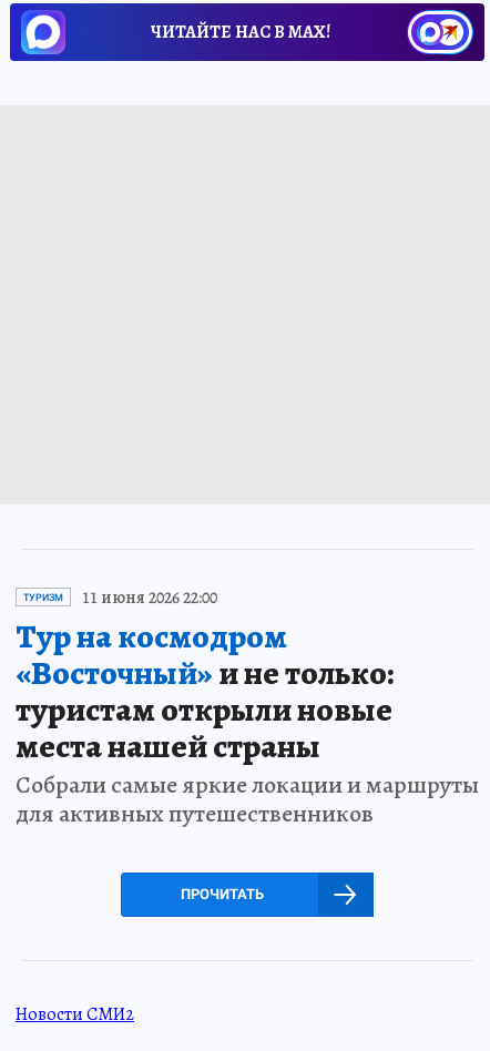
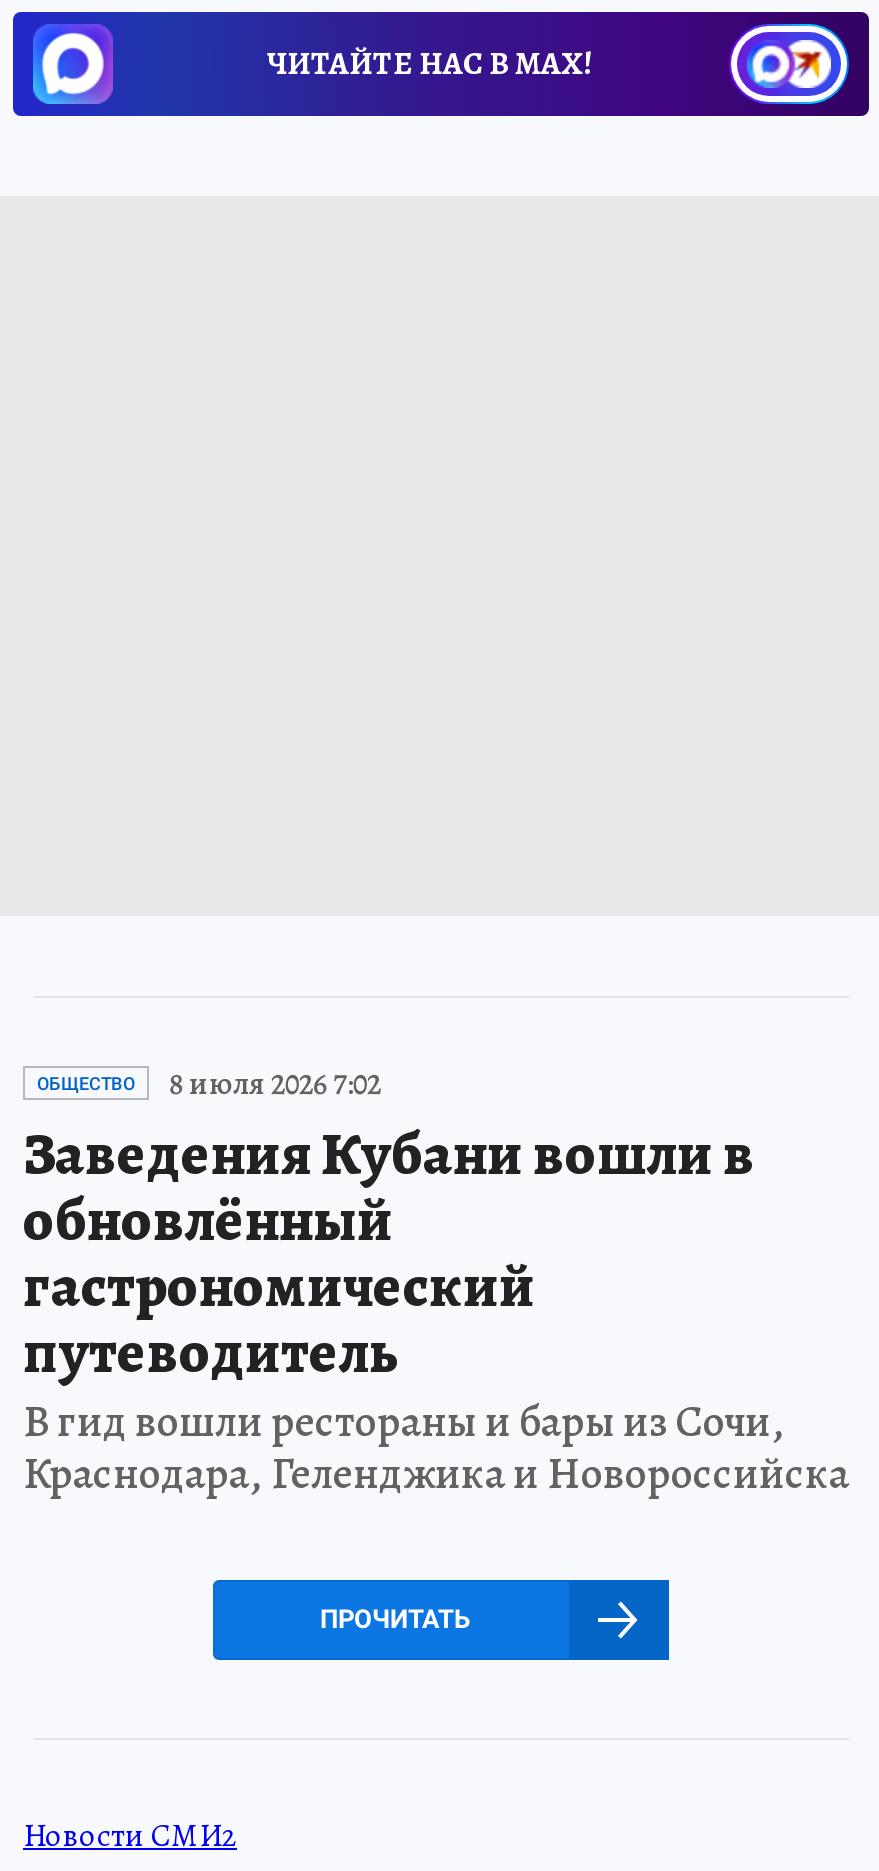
- ТУРИЗМ
- 11 июня 2026 22:00
- Тур на космодром
- «Восточный»и не только:
- туристам открыли новые
- места нашей страны
- Собрали самые яркие локации и маршруты
- для активных путешественников
+ ОБЩЕСТВО
+ 8 июля 2026 7:02
+ Заведения Кубани вошли в
+ обновлённый
+ гастрономический
+ путеводитель
+ В гид вошли рестораны и бары из Сочи,
+ Краснодара, Геленджика и Новороссийска
